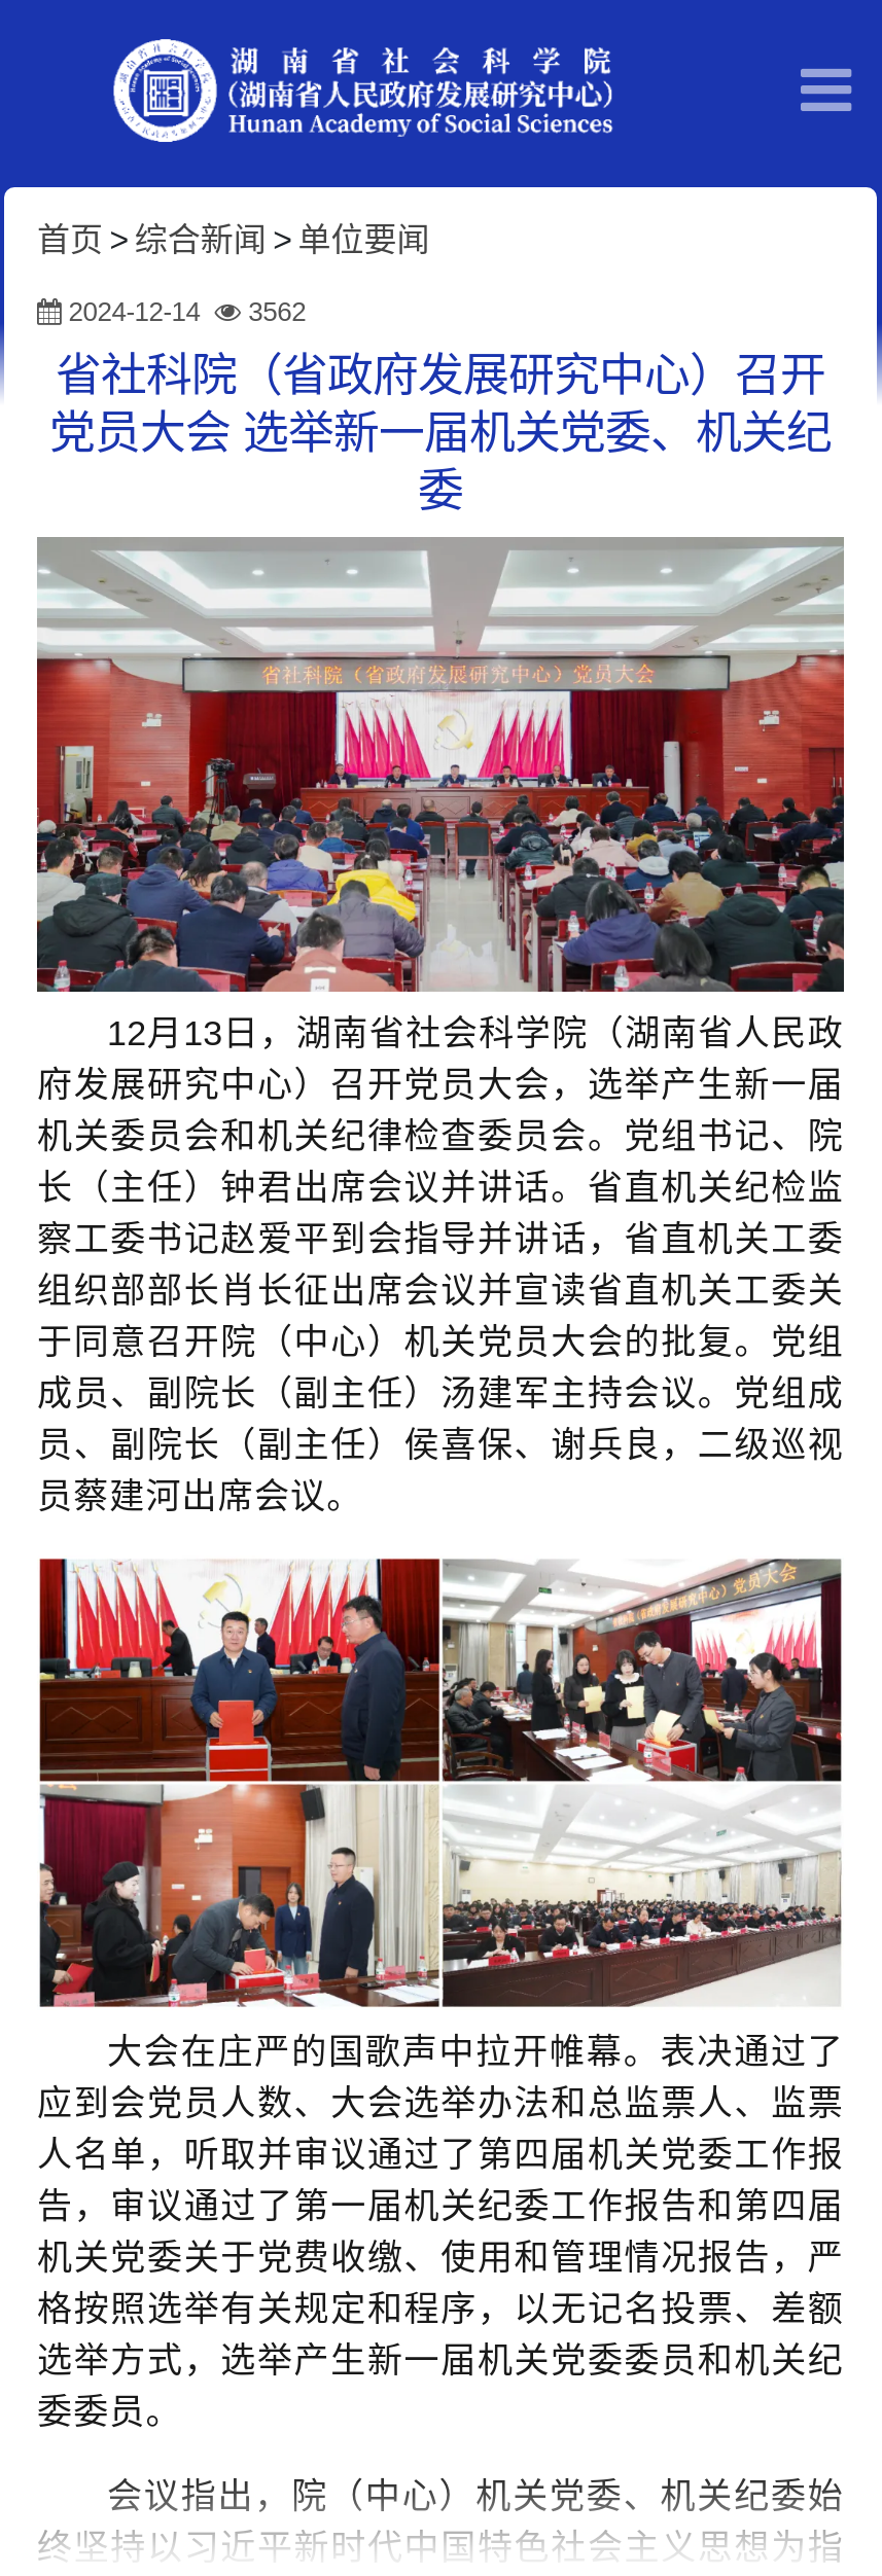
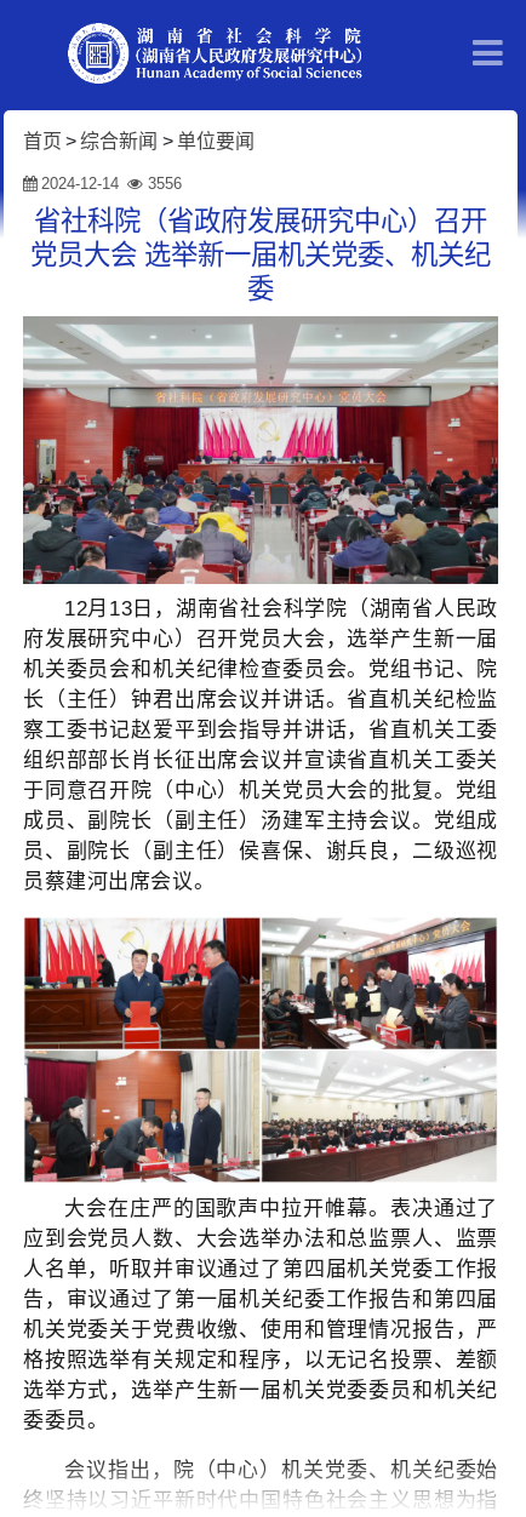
- 2024-12-14 3562
+ 2024-12-14 3556
